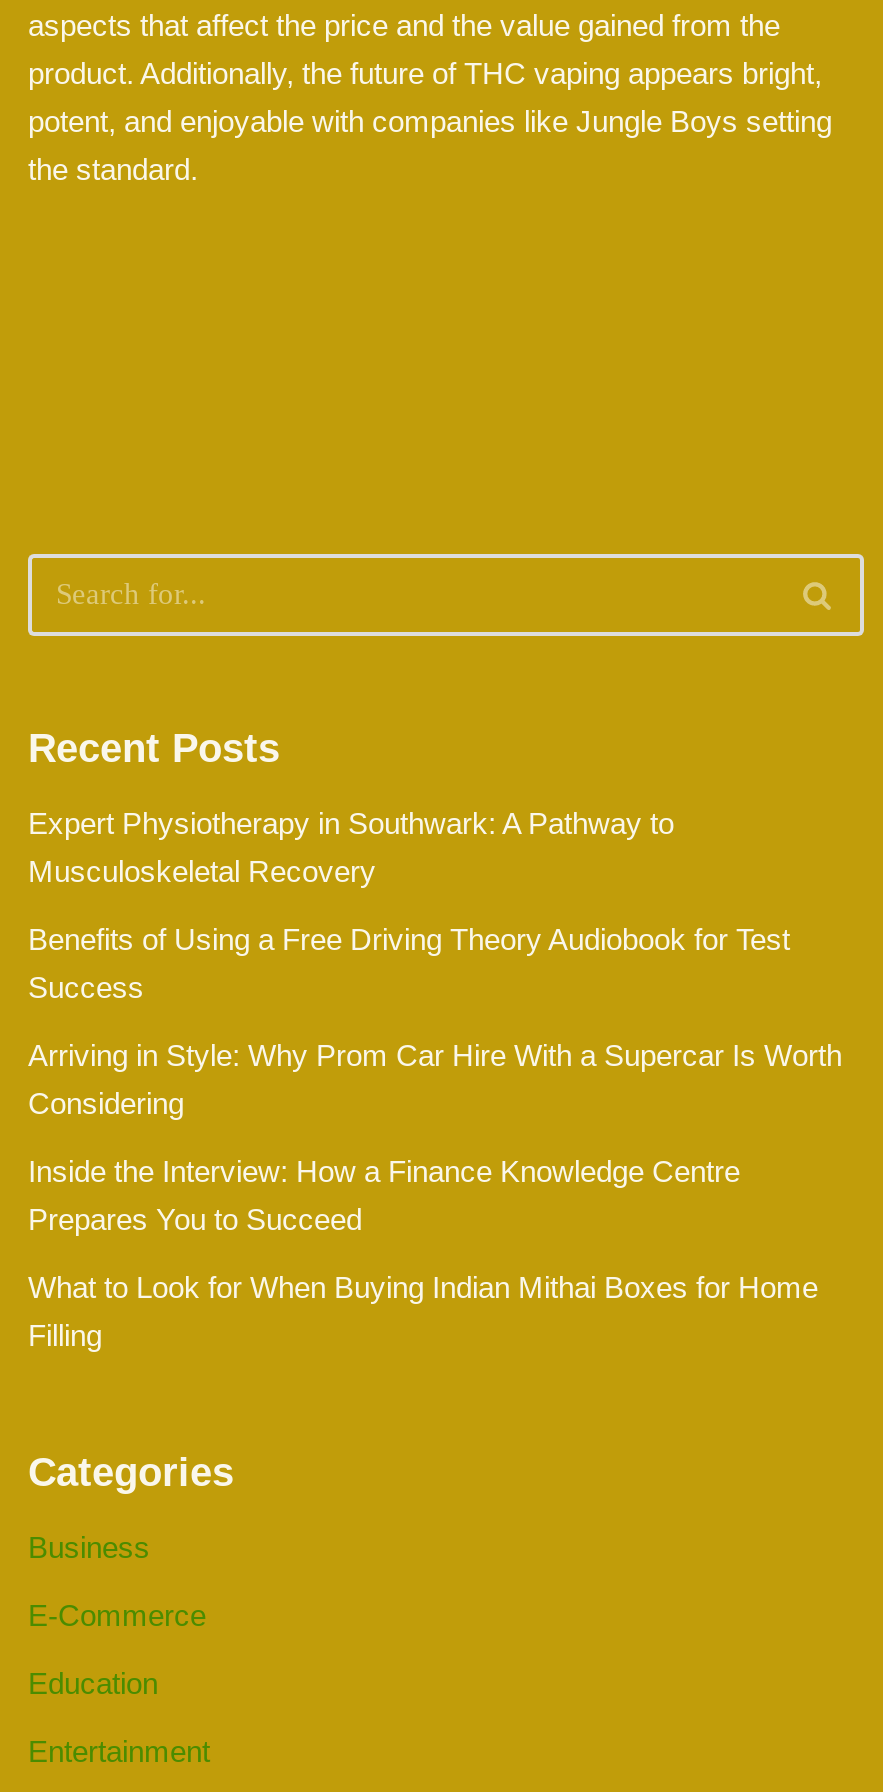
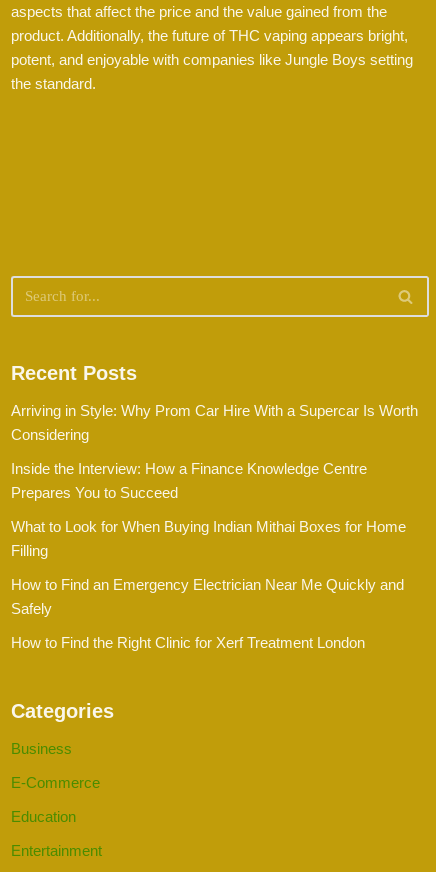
- Expert Physiotherapy in Southwark: A Pathway to
- Musculoskeletal Recovery
- Benefits of Using a Free Driving Theory Audiobook for Test
- Success

moved up: Arriving in Style: Why Prom Car Hire With a Supercar Is Worth | Considering | Inside the Interview: How a Finance Knowledge Centre | Prepares You to Succeed | What to Look for When Buying Indian Mithai Boxes for Home | Filling

+ How to Find an Emergency Electrician Near Me Quickly and
+ Safely
+ How to Find the Right Clinic for Xerf Treatment London
